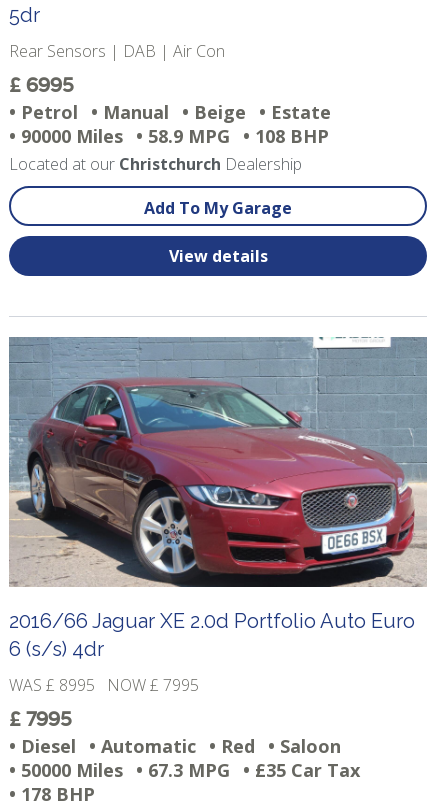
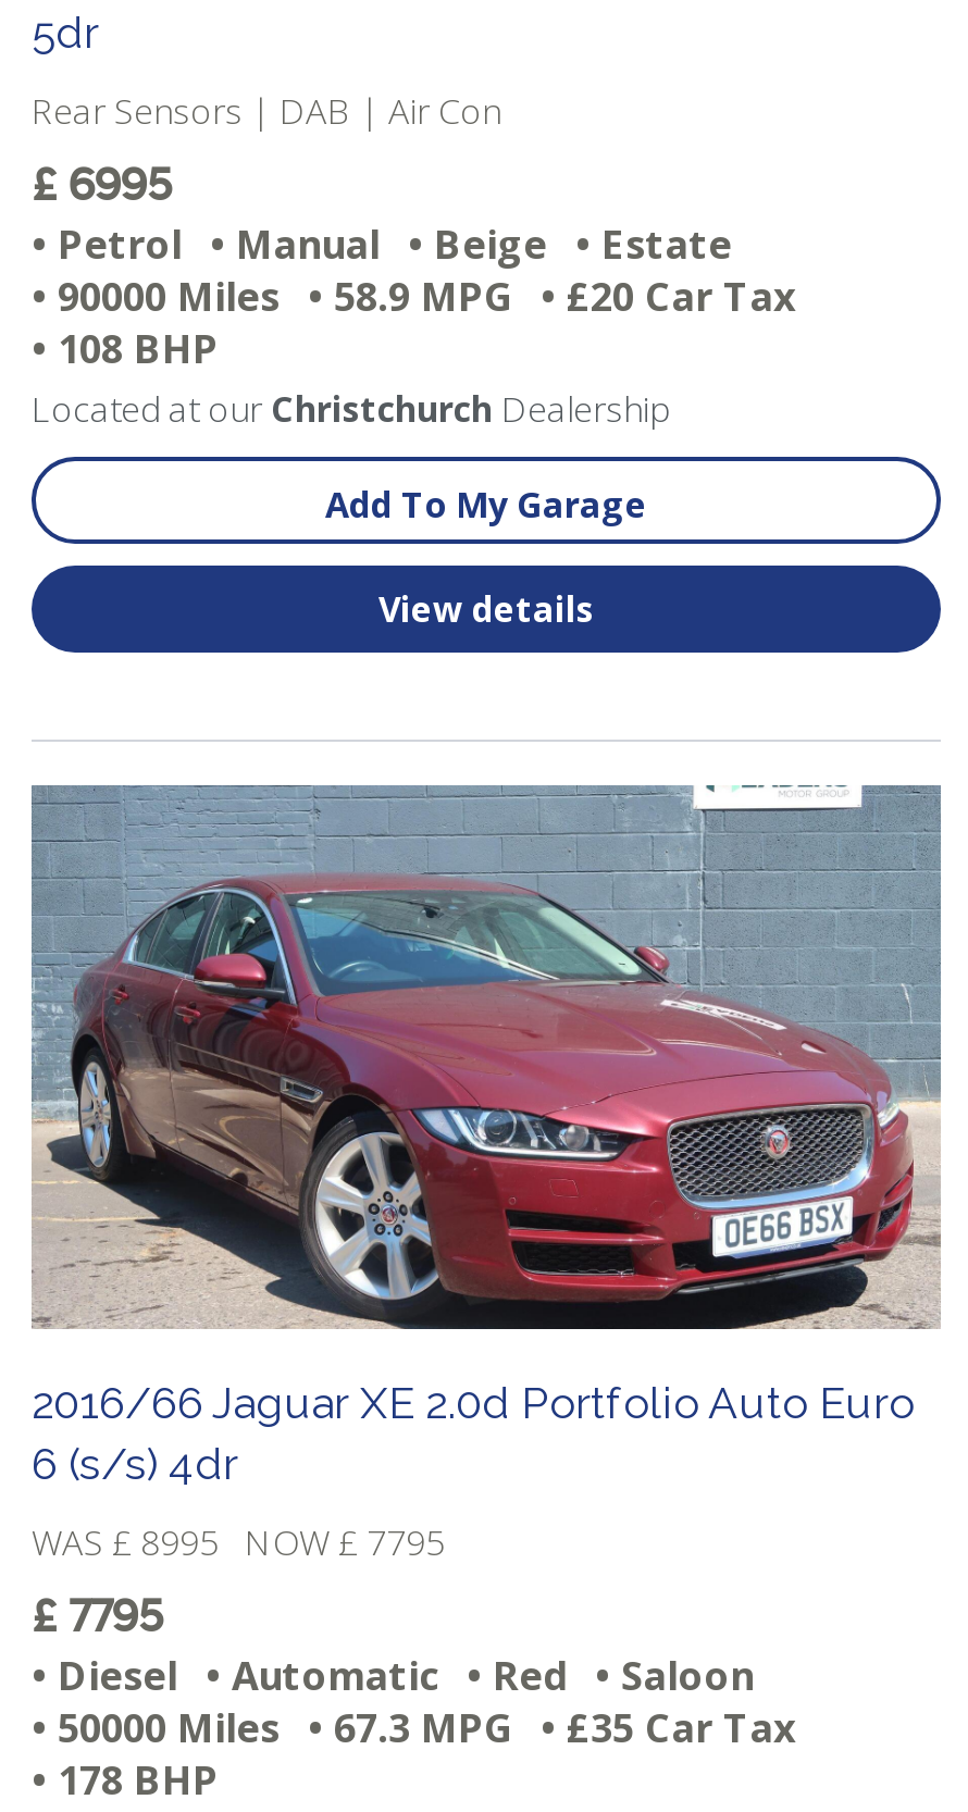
- • 90000 Miles • 58.9 MPG • 108 BHP
+ • 90000 Miles • 58.9 MPG • £20 Car Tax
+ • 108 BHP

- WAS £ 8995 NOW £ 7995
+ WAS £ 8995 NOW £ 7795

- £ 7995
+ £ 7795
